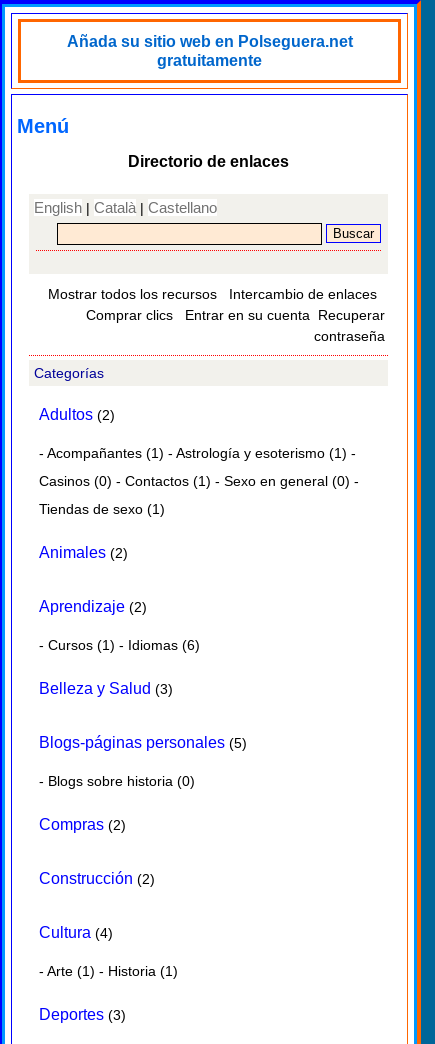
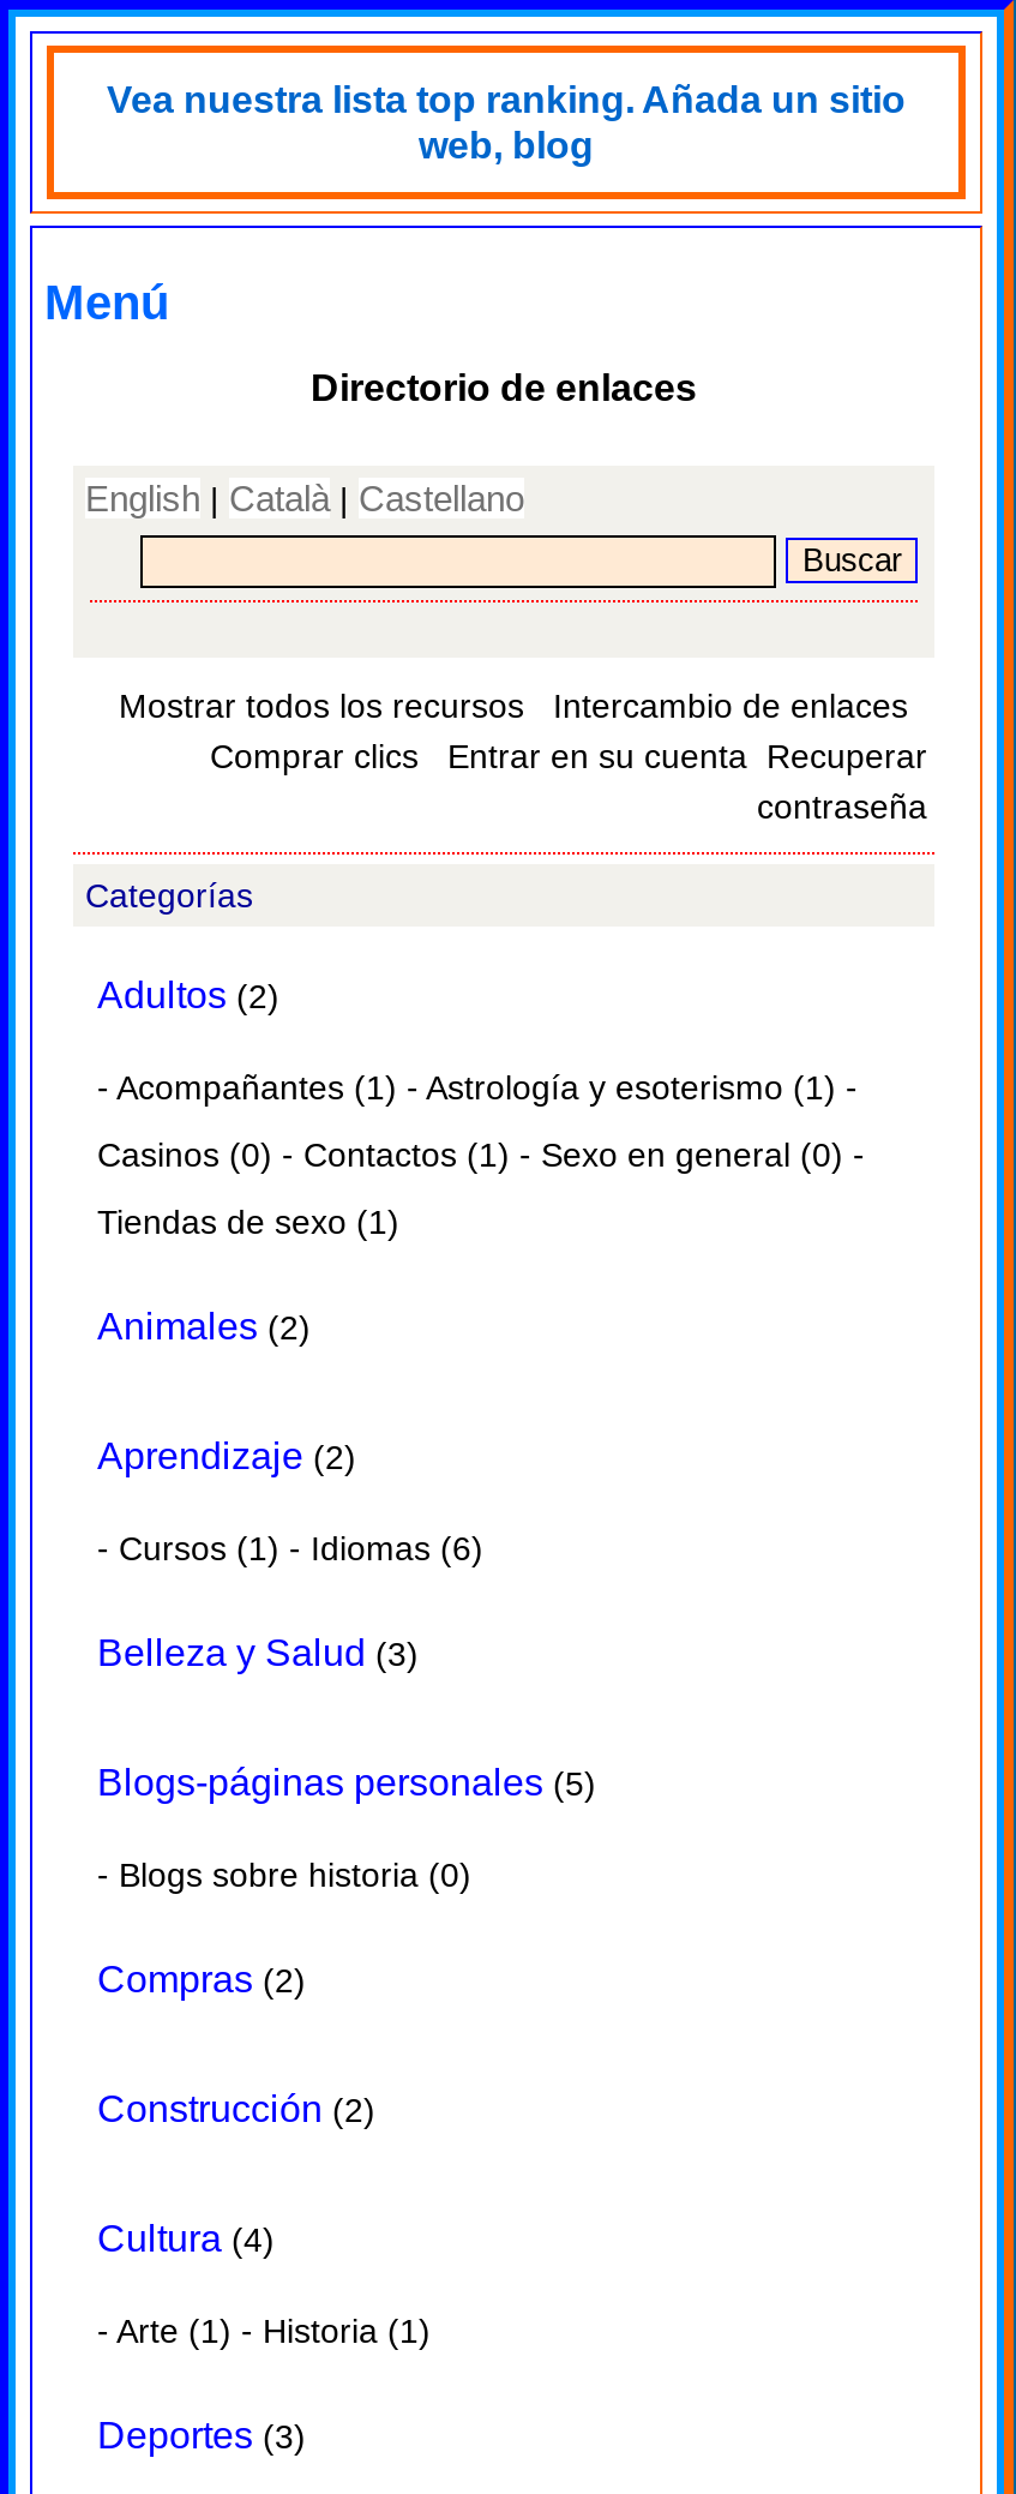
- Añada su sitio web en Polseguera.net
- gratuitamente
+ Vea nuestra lista top ranking. Añada un sitio
+ web, blog
